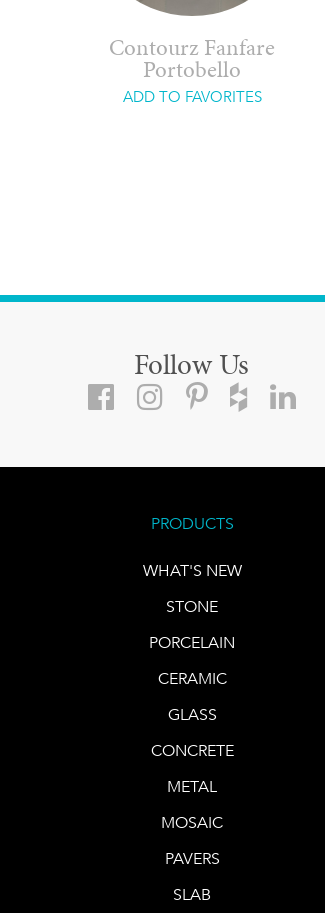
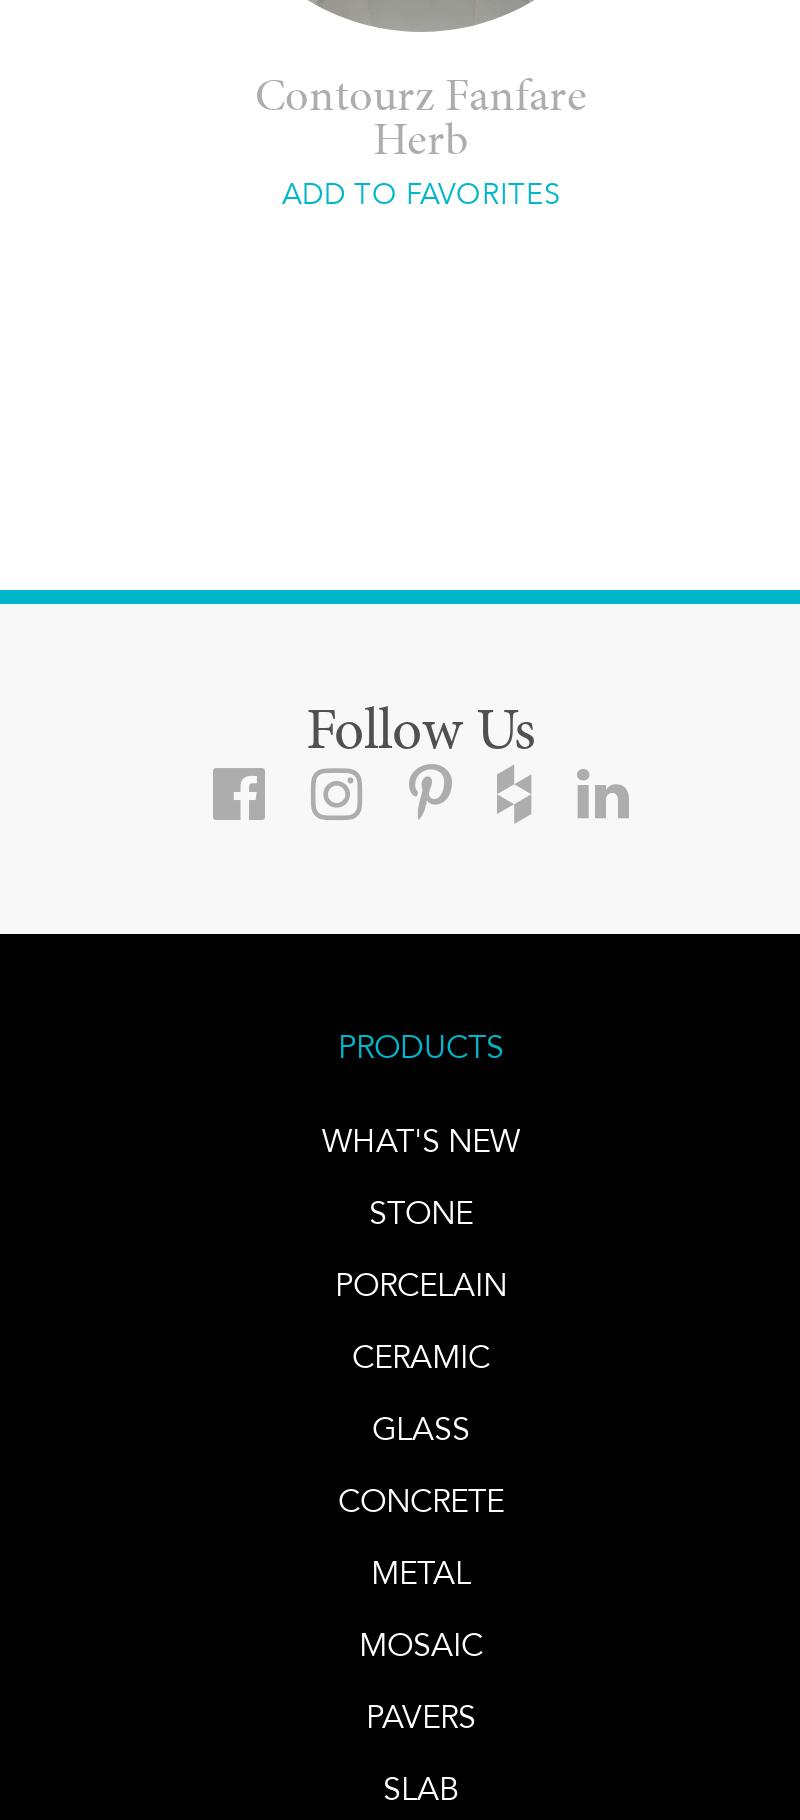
- Portobello
+ Herb
